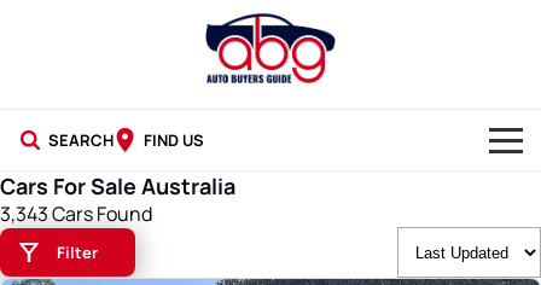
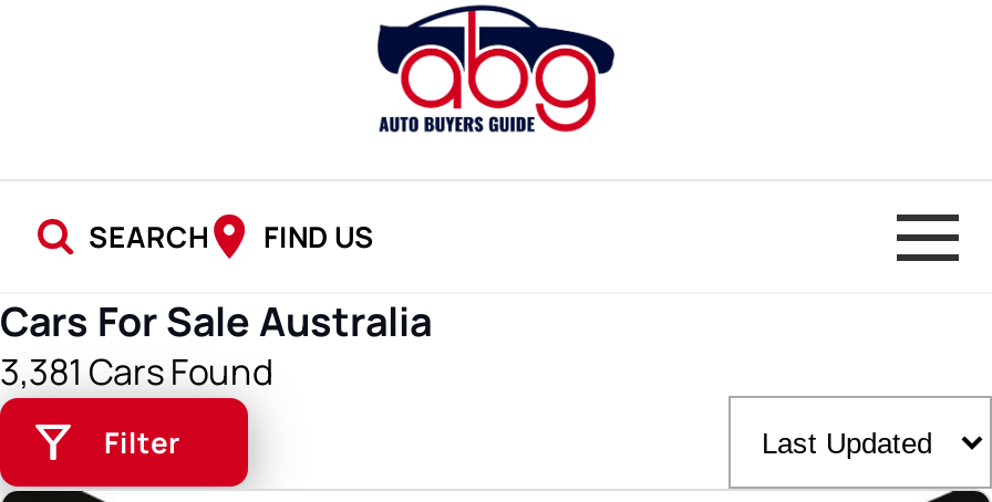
- 3,343 Cars Found
+ 3,381 Cars Found
